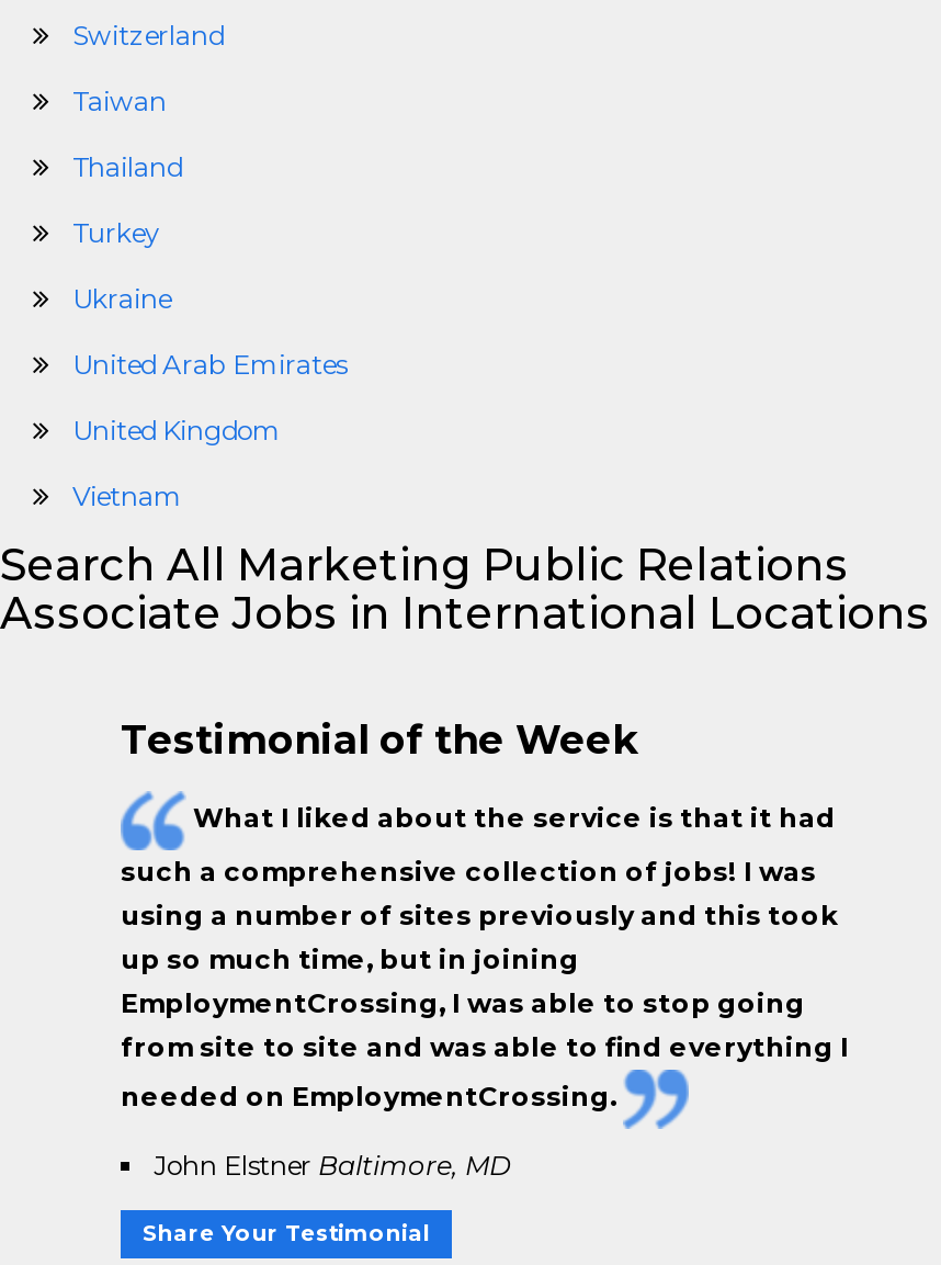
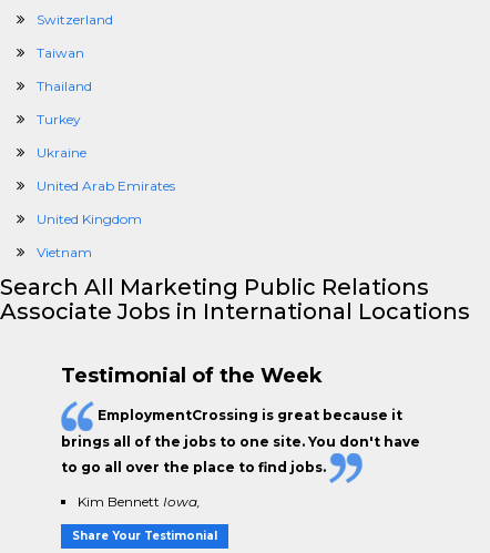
- What I liked about the service is that it had
+ EmploymentCrossing is great because it

- such a comprehensive collection of jobs! I was
- using a number of sites previously and this took
- up so much time, but in joining
- EmploymentCrossing, I was able to stop going
- from site to site and was able to find everything I
+ brings all of the jobs to one site. You don't have

- needed on EmploymentCrossing.
+ to go all over the place to find jobs.

- John Elstner Baltimore, MD
+ Kim Bennett Iowa,
